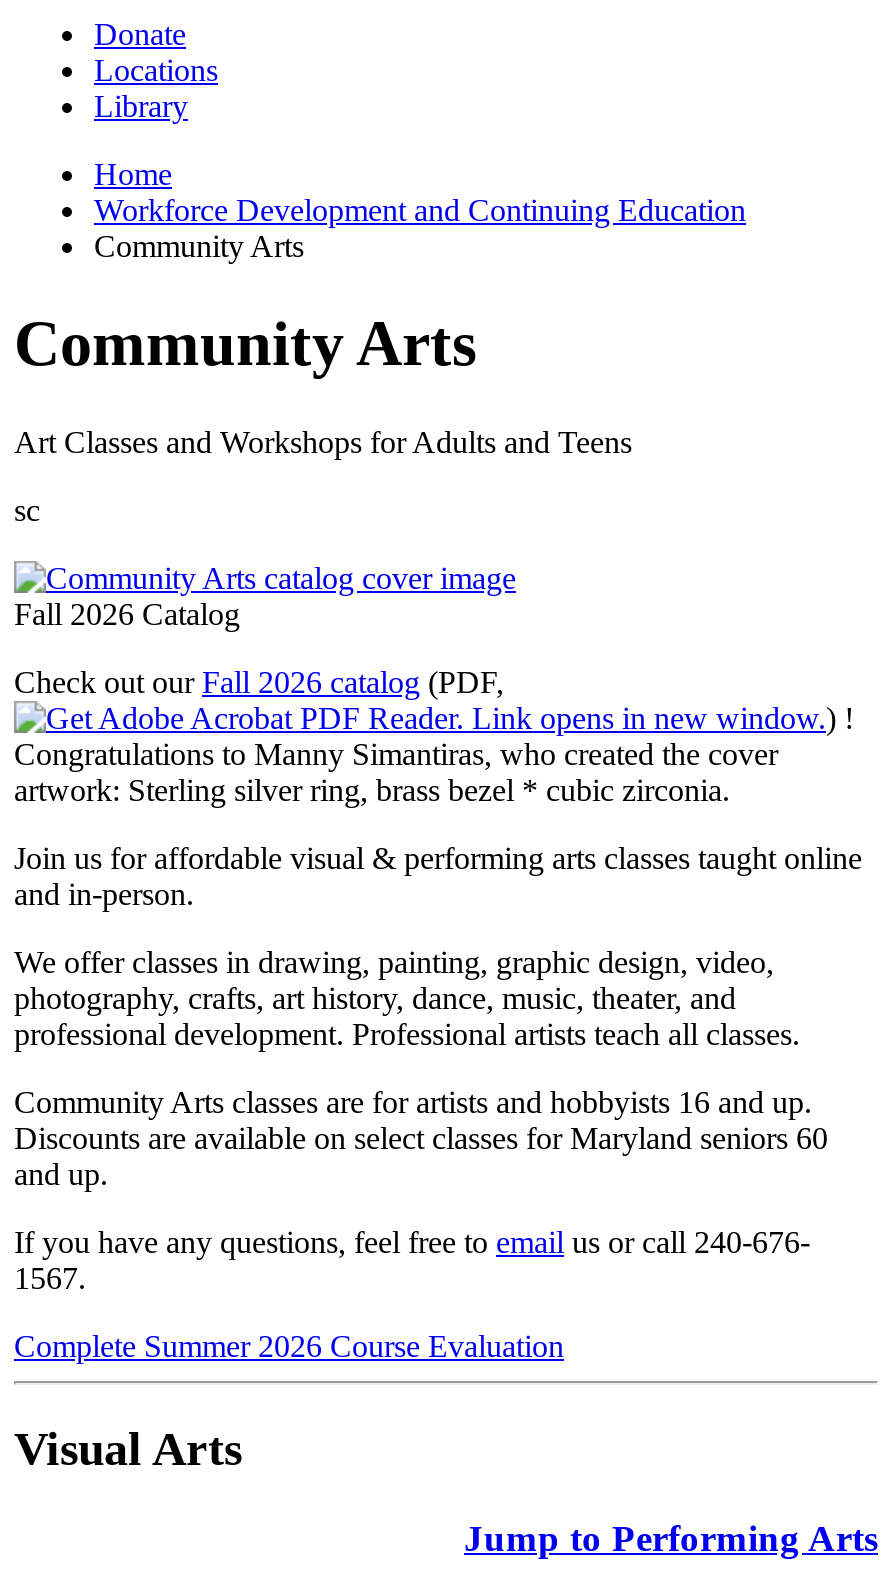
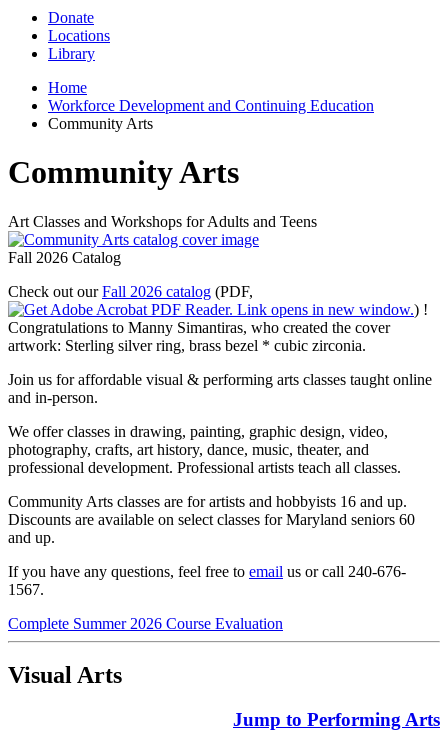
- sc
